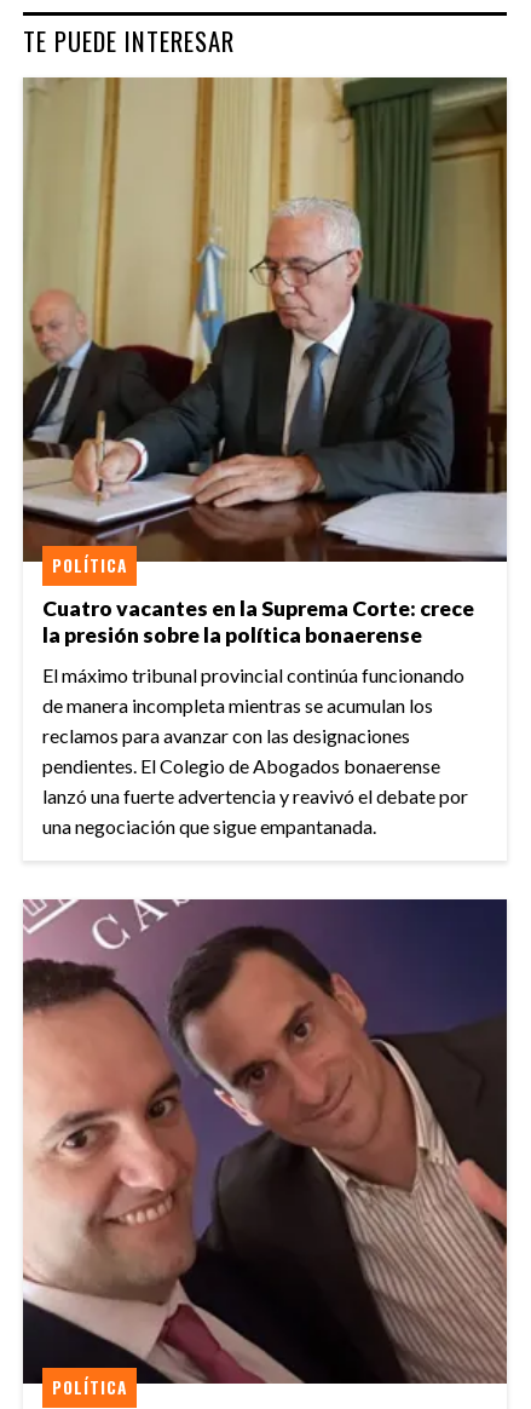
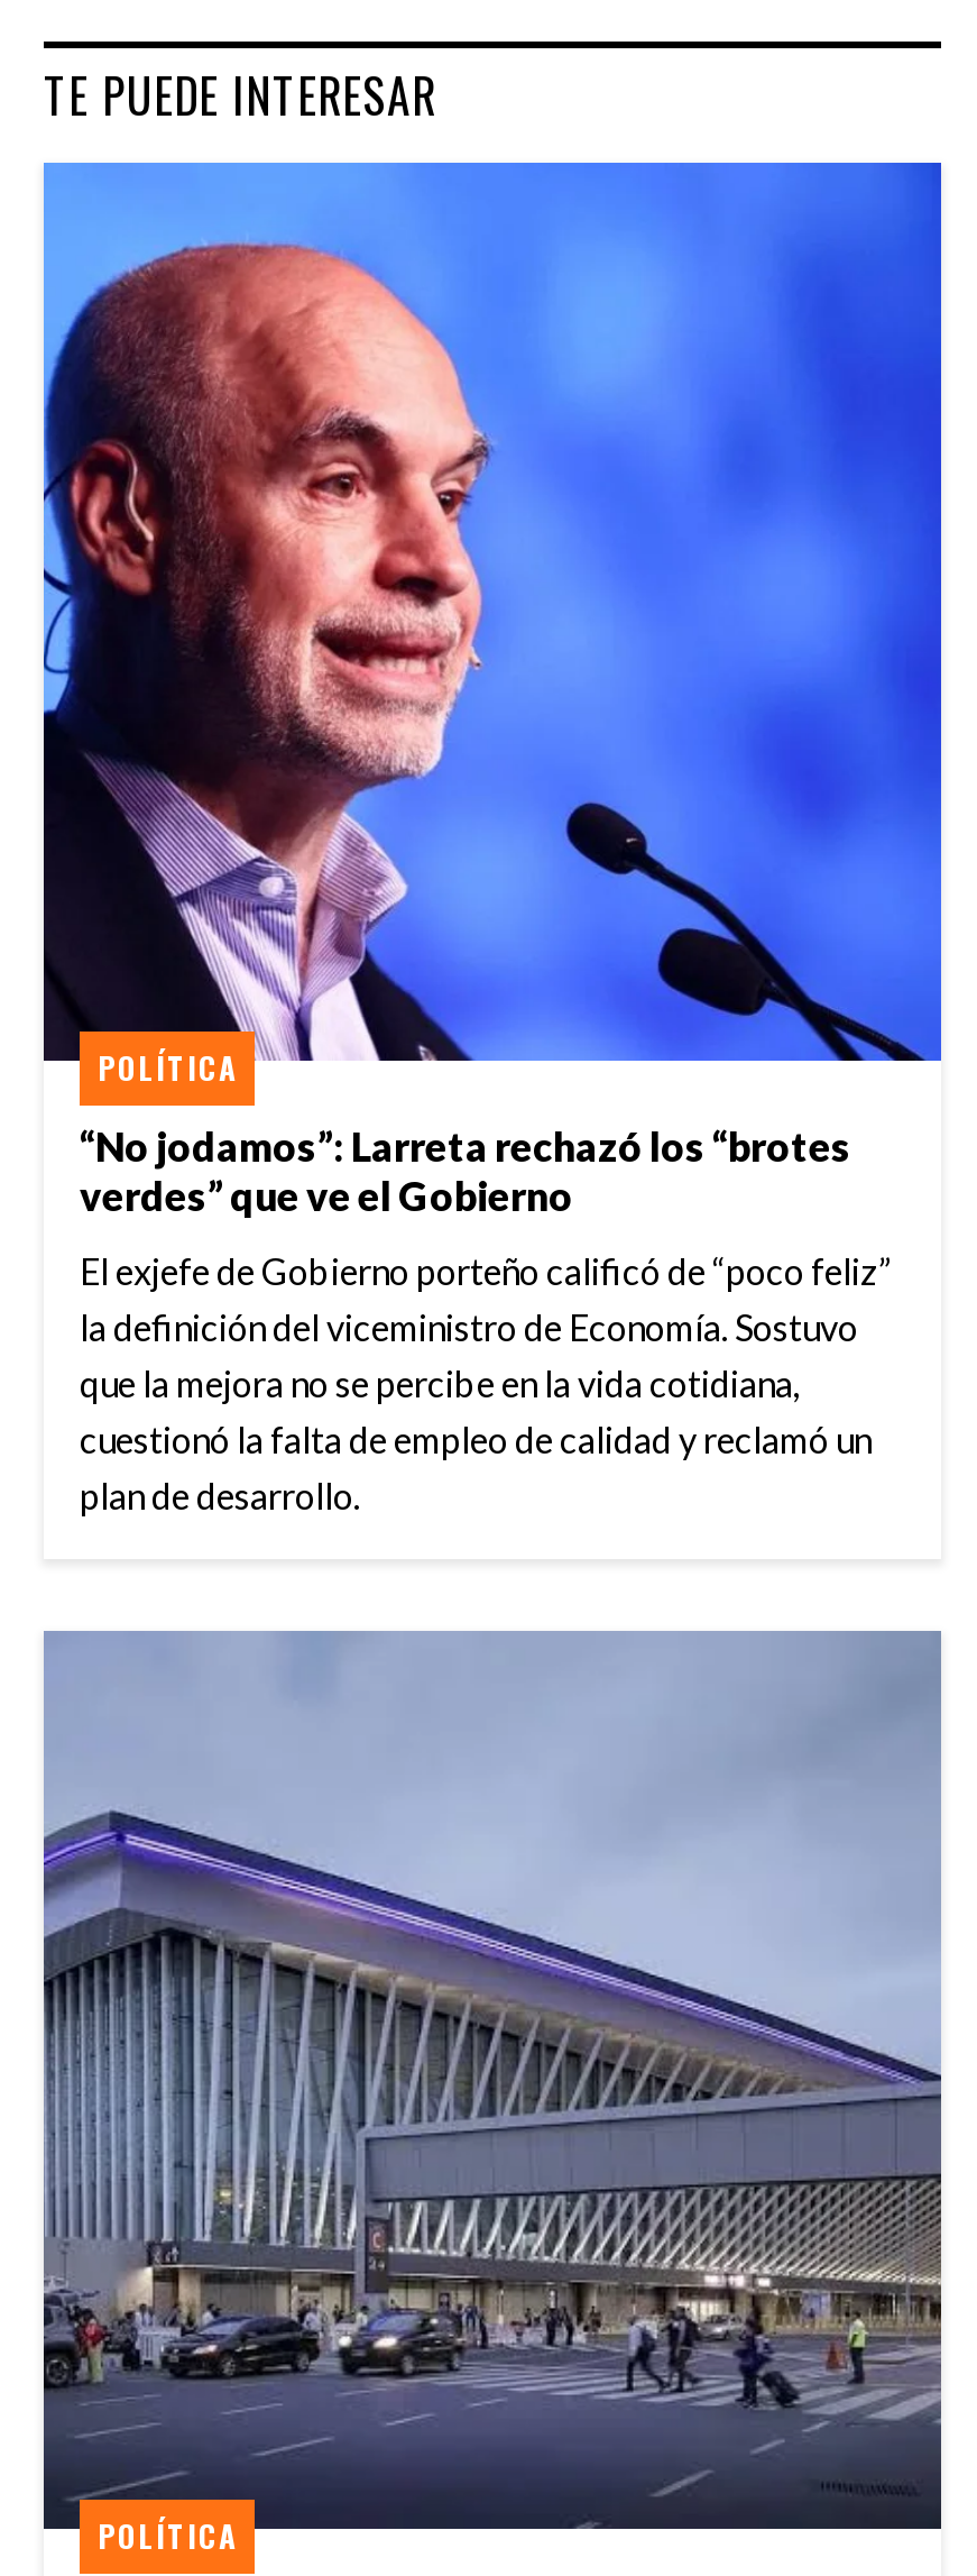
- [image]
- Cuatro vacantes en la Suprema Corte: crece
- la presión sobre la política bonaerense
+ [image]
+ “No jodamos”: Larreta rechazó los “brotes
+ verdes” que ve el Gobierno

- El máximo tribunal provincial continúa funcionando
- de manera incompleta mientras se acumulan los
- reclamos para avanzar con las designaciones
- pendientes. El Colegio de Abogados bonaerense
- lanzó una fuerte advertencia y reavivó el debate por
- una negociación que sigue empantanada.
+ El exjefe de Gobierno porteño calificó de “poco feliz”
+ la definición del viceministro de Economía. Sostuvo
+ que la mejora no se percibe en la vida cotidiana,
+ cuestionó la falta de empleo de calidad y reclamó un
+ plan de desarrollo.

- [image]
+ [image]
